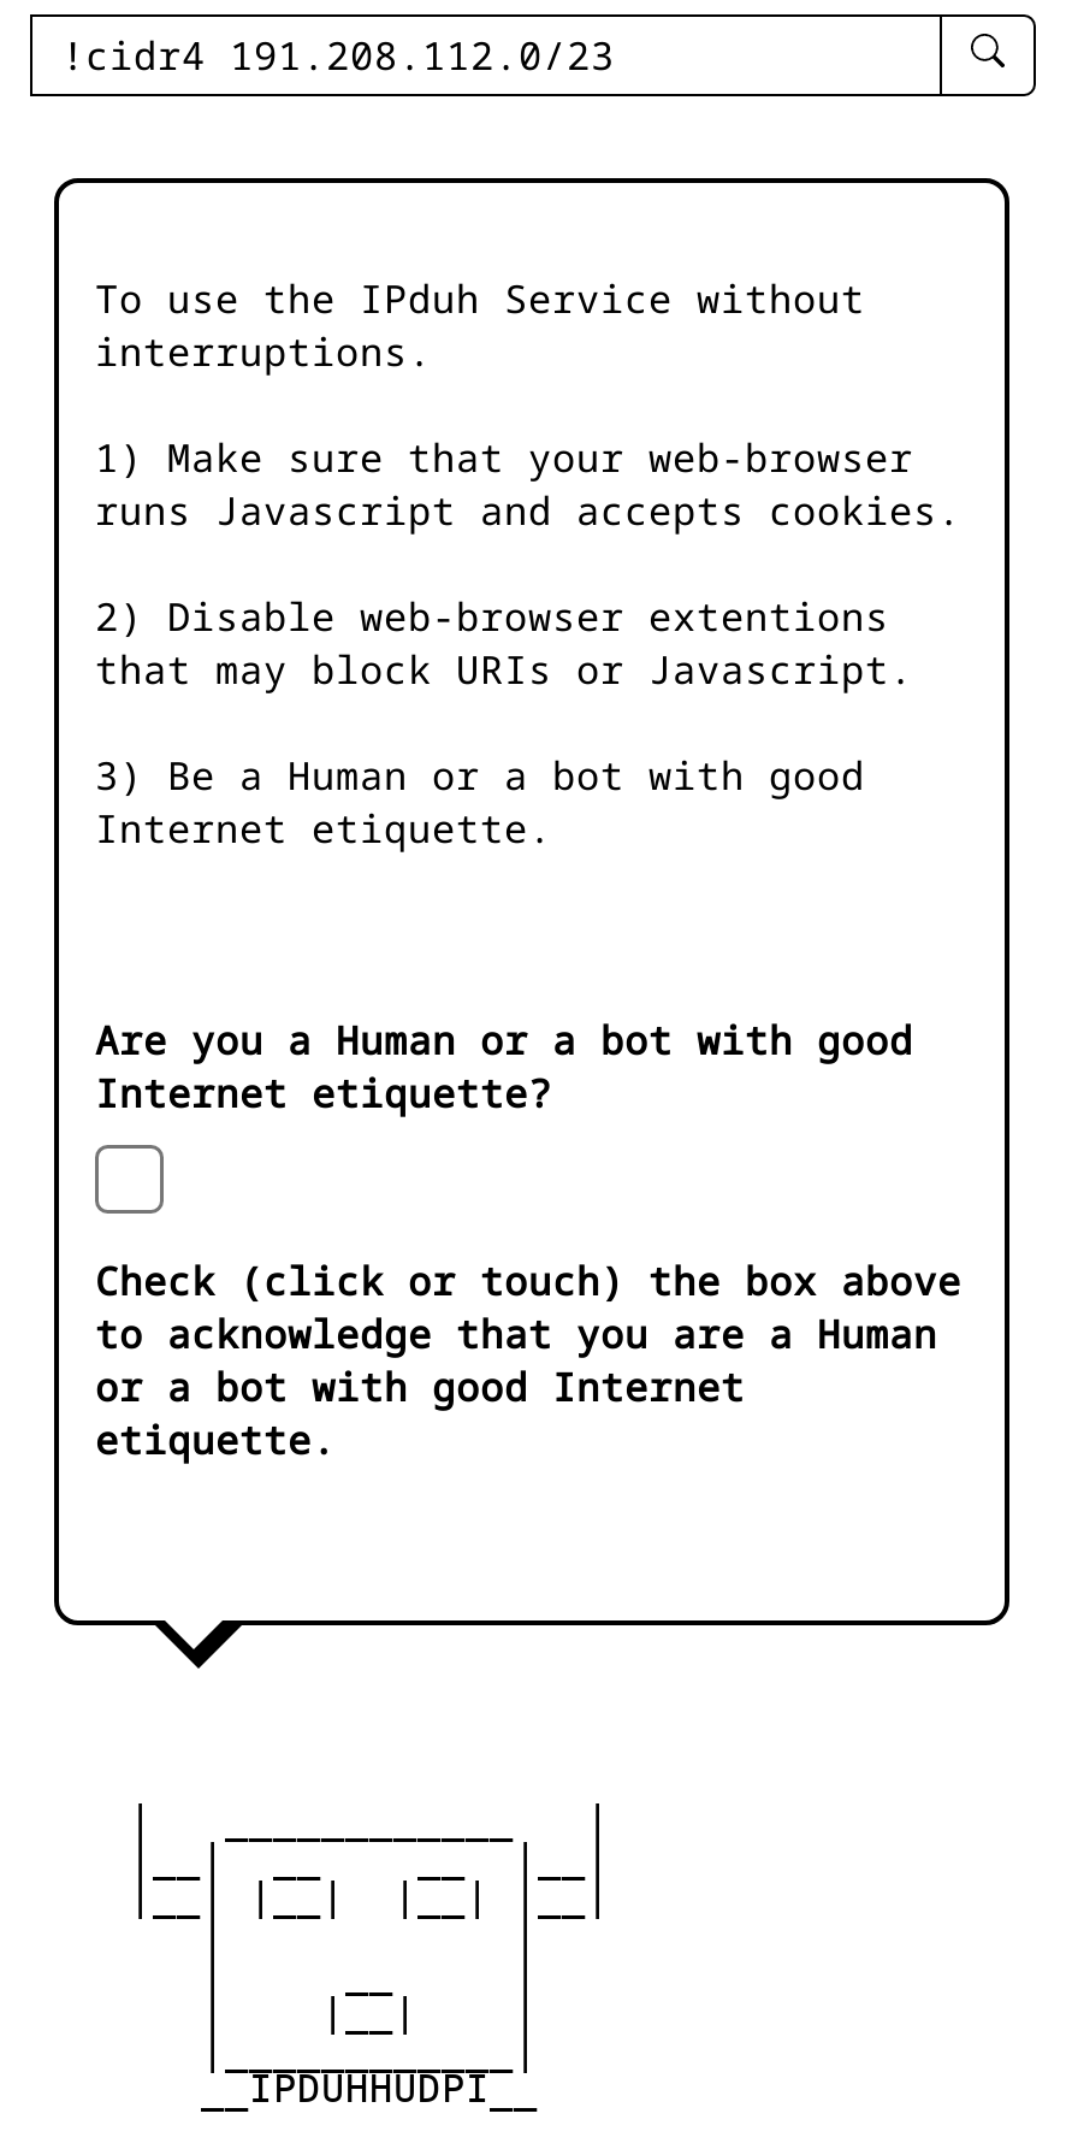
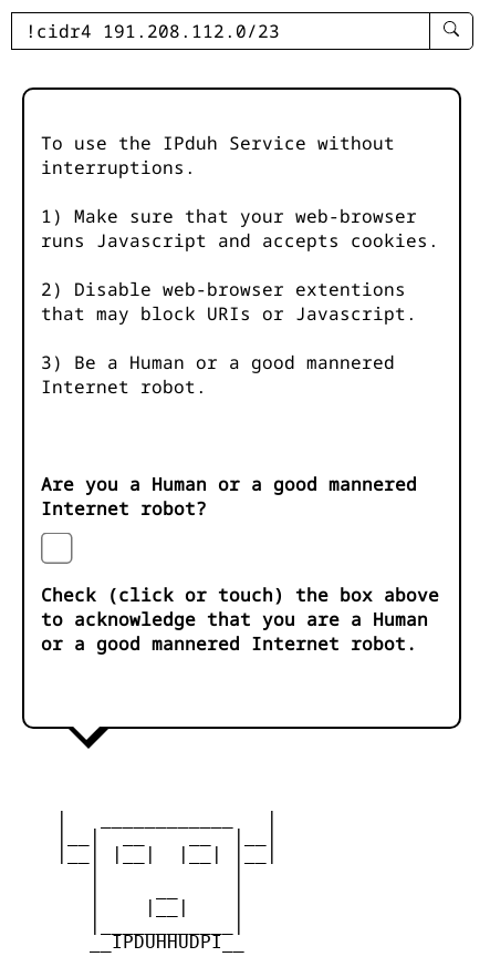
- 3) Be a Human or a bot with good
- Internet etiquette.
+ 3) Be a Human or a good mannered
+ Internet robot.

- Are you a Human or a bot with good
- Internet etiquette?
+ Are you a Human or a good mannered
+ Internet robot?

- or a bot with good Internet
- etiquette.
+ or a good mannered Internet robot.
